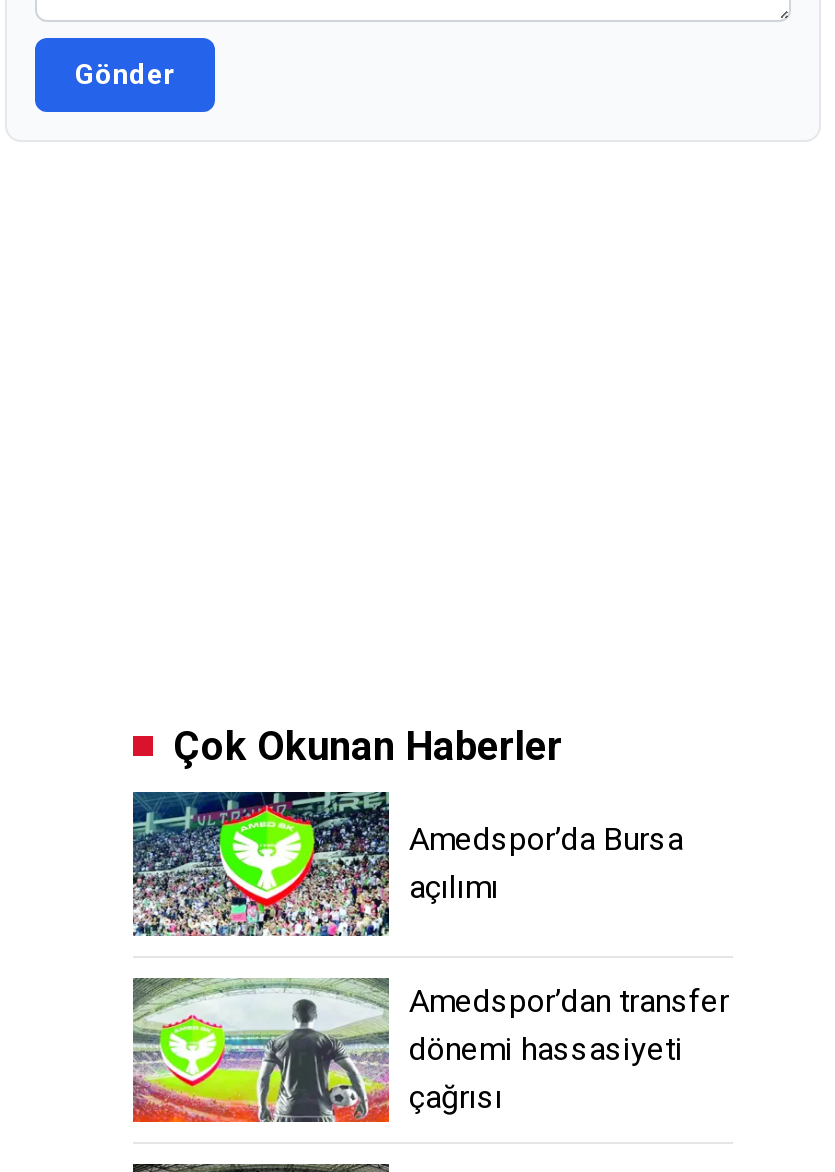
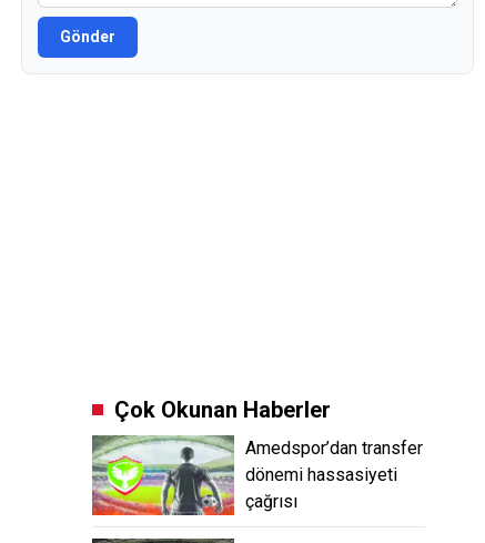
- [image]
- Amedspor’da Bursa
- açılımı
